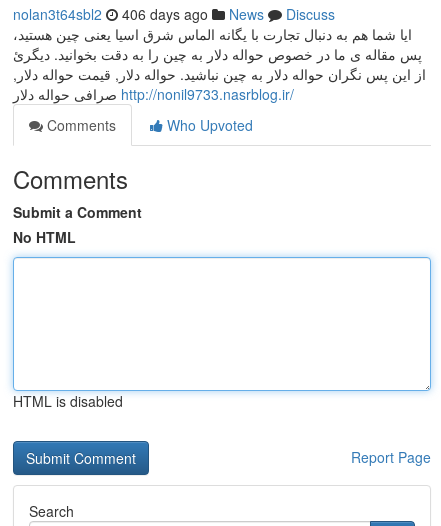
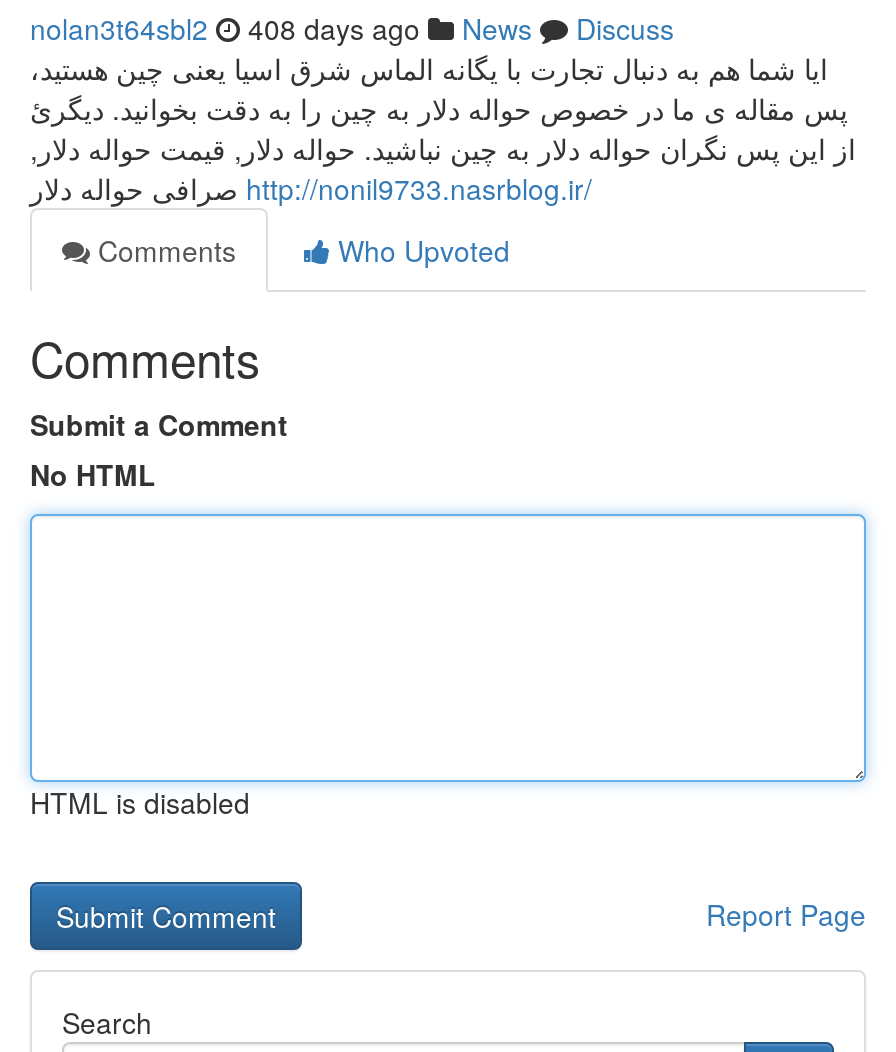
- nolan3t64sbl2 406 days ago News Discuss
+ nolan3t64sbl2 408 days ago News Discuss
